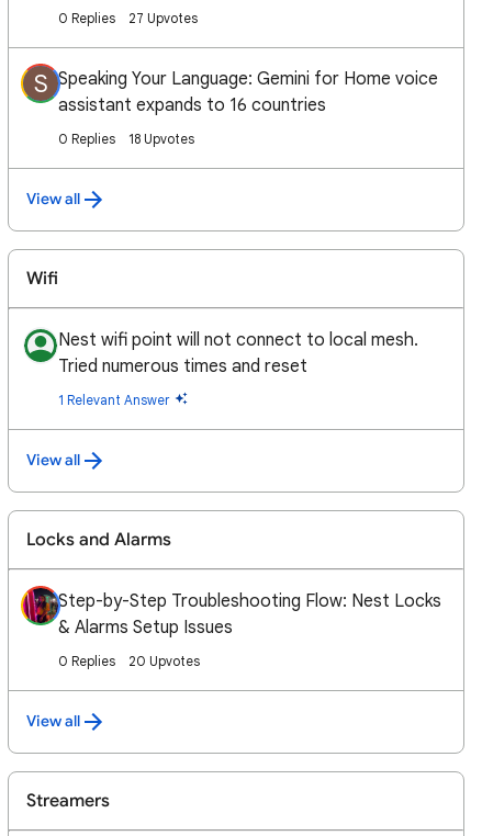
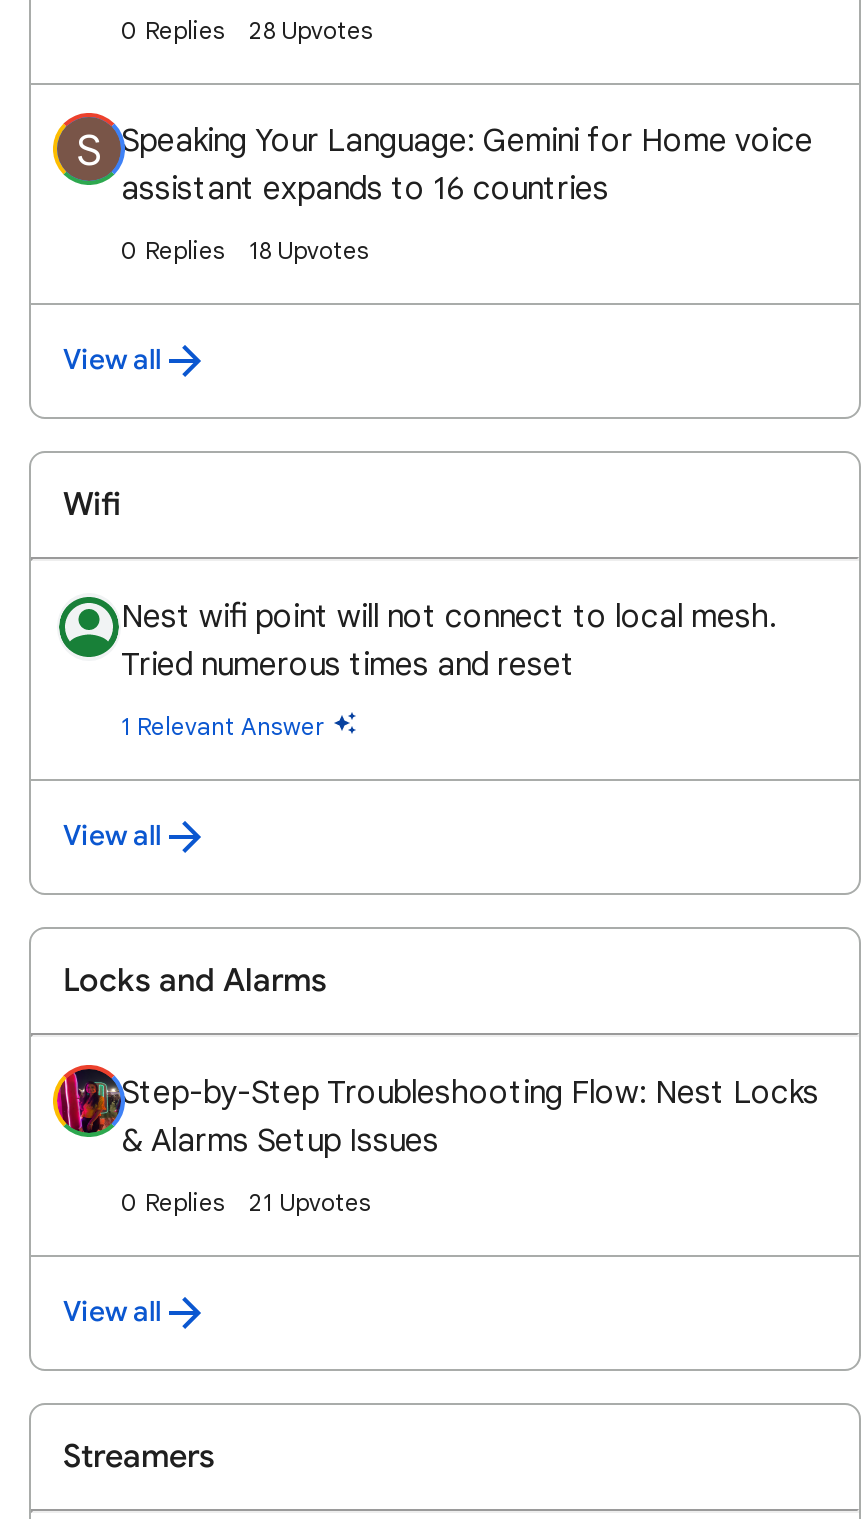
- 27 Upvotes
+ 28 Upvotes

- 20 Upvotes
+ 21 Upvotes
